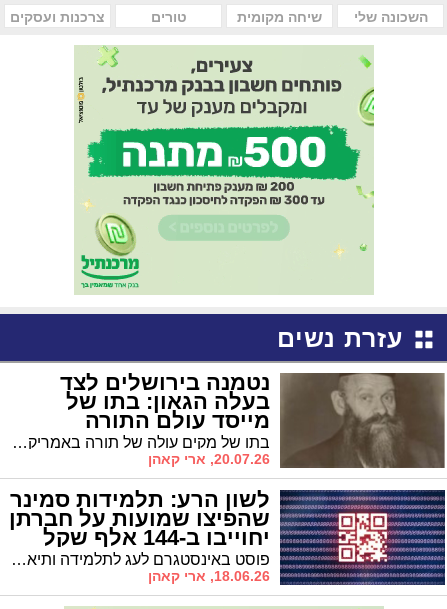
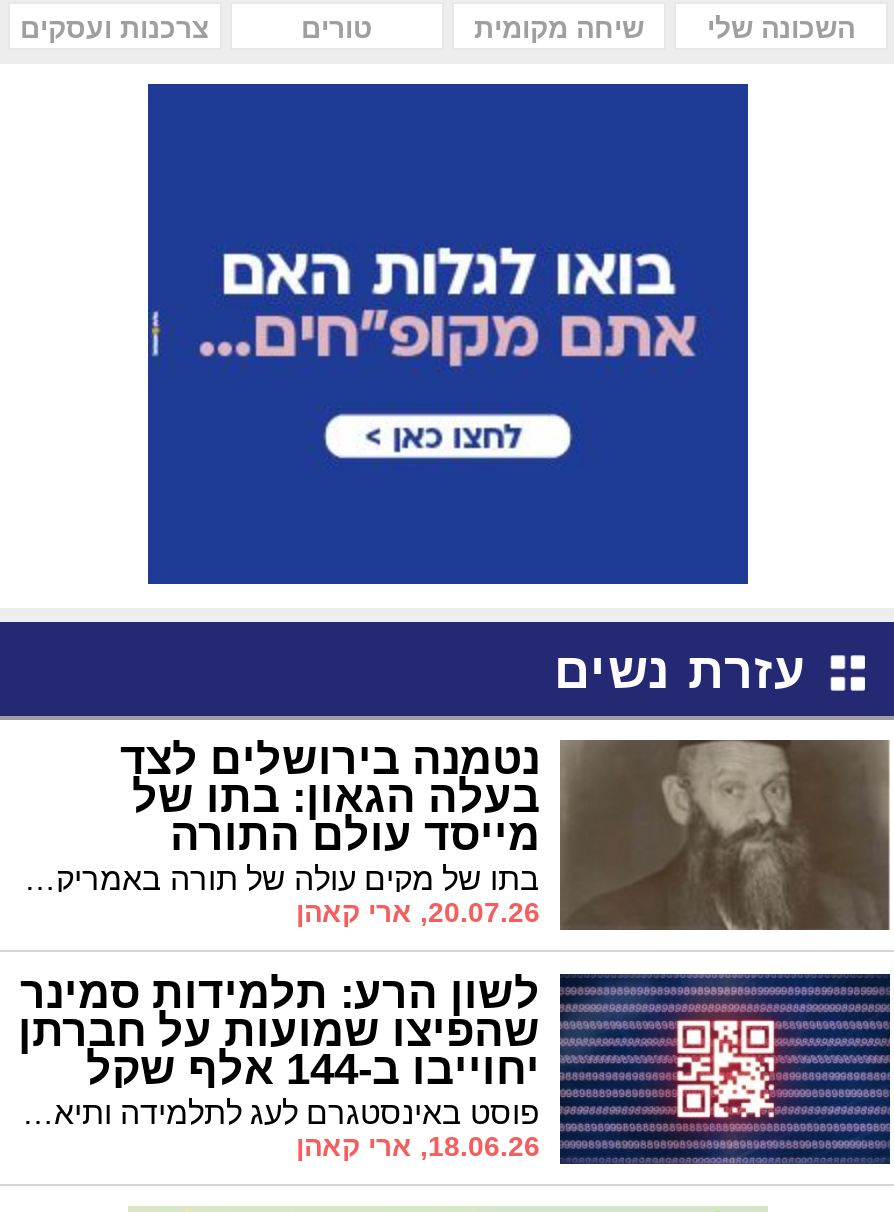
- [image]
+ [image]
